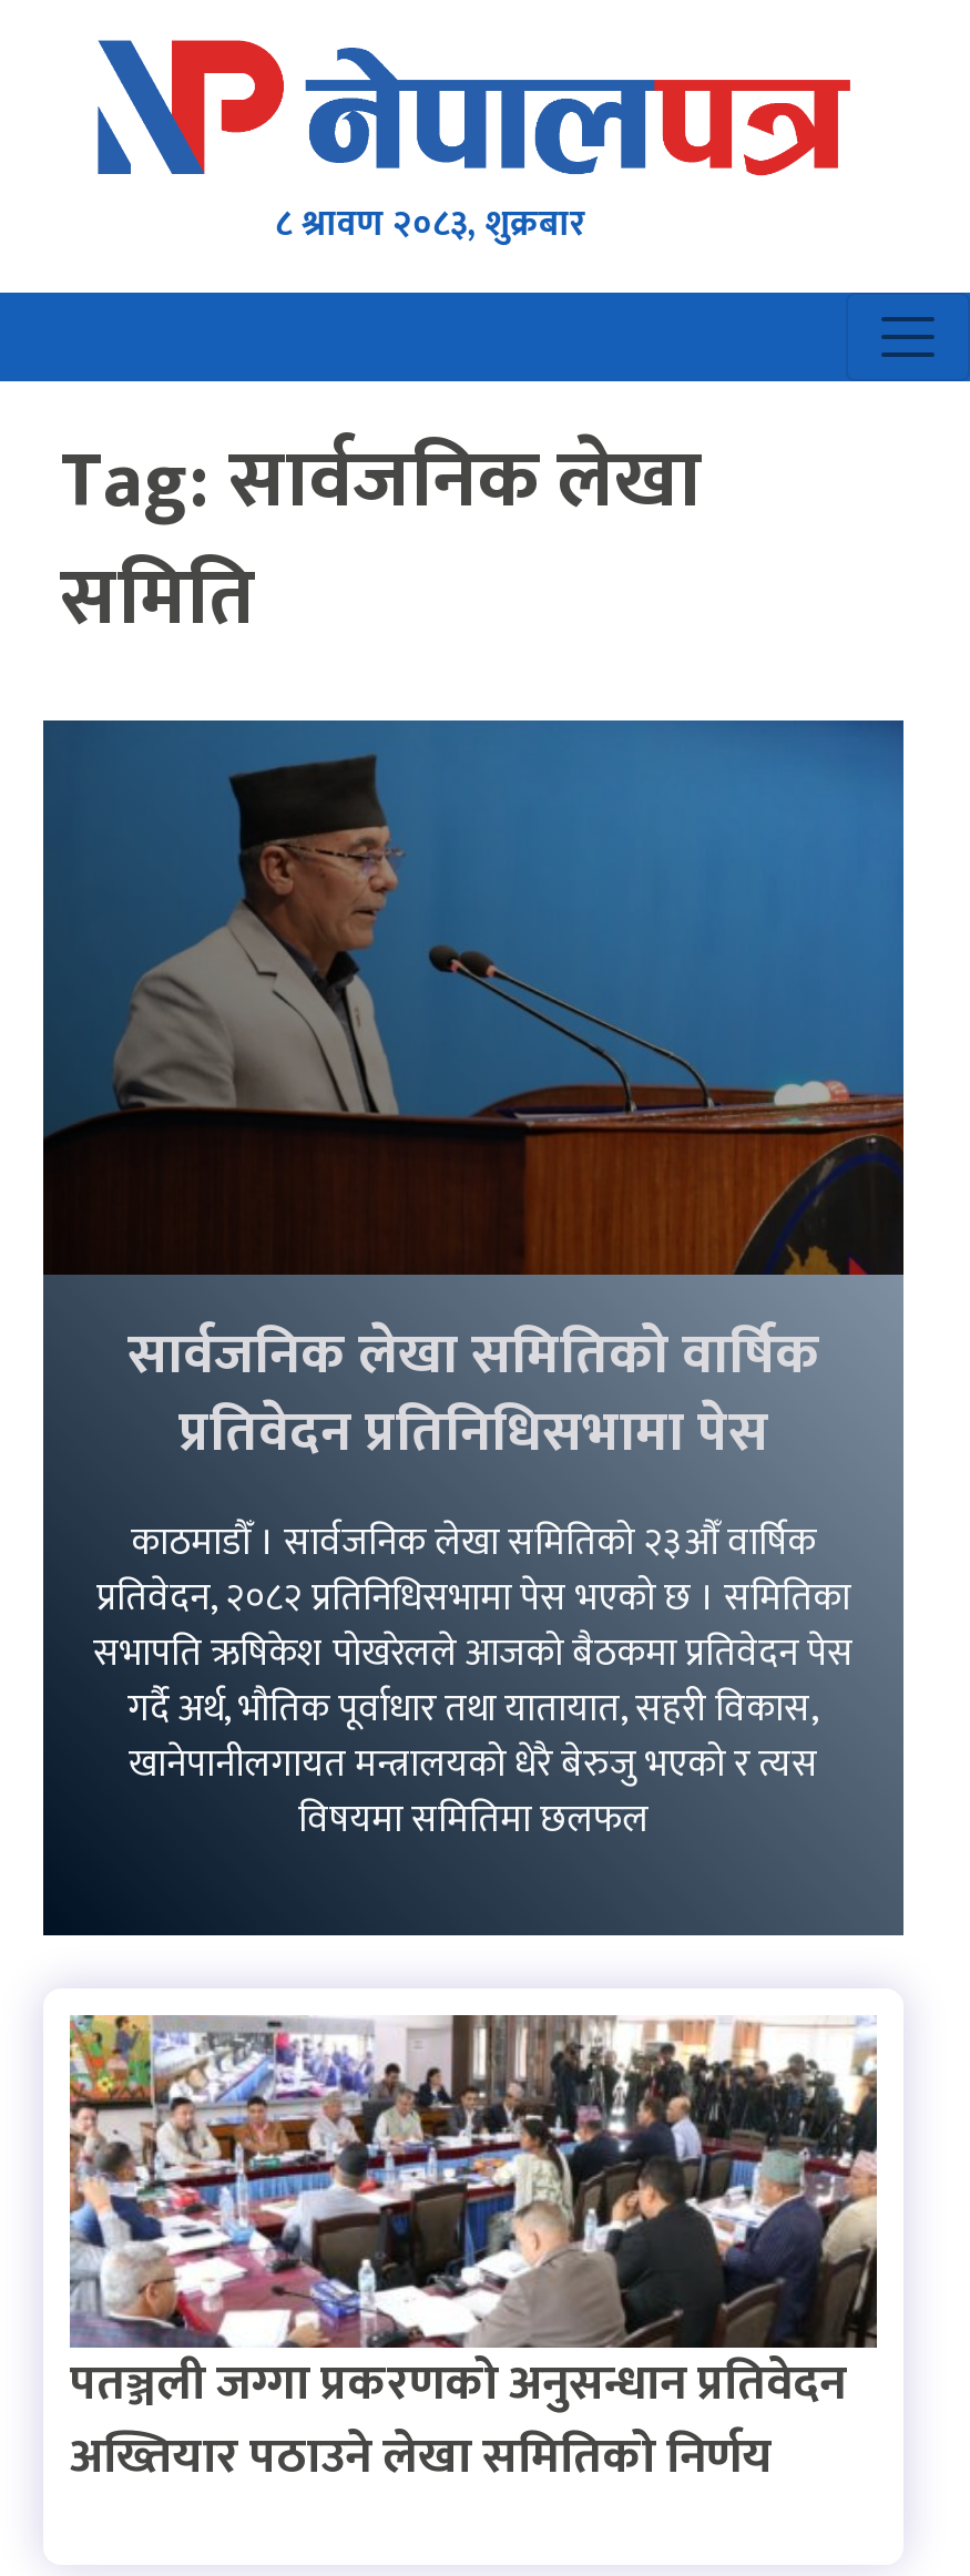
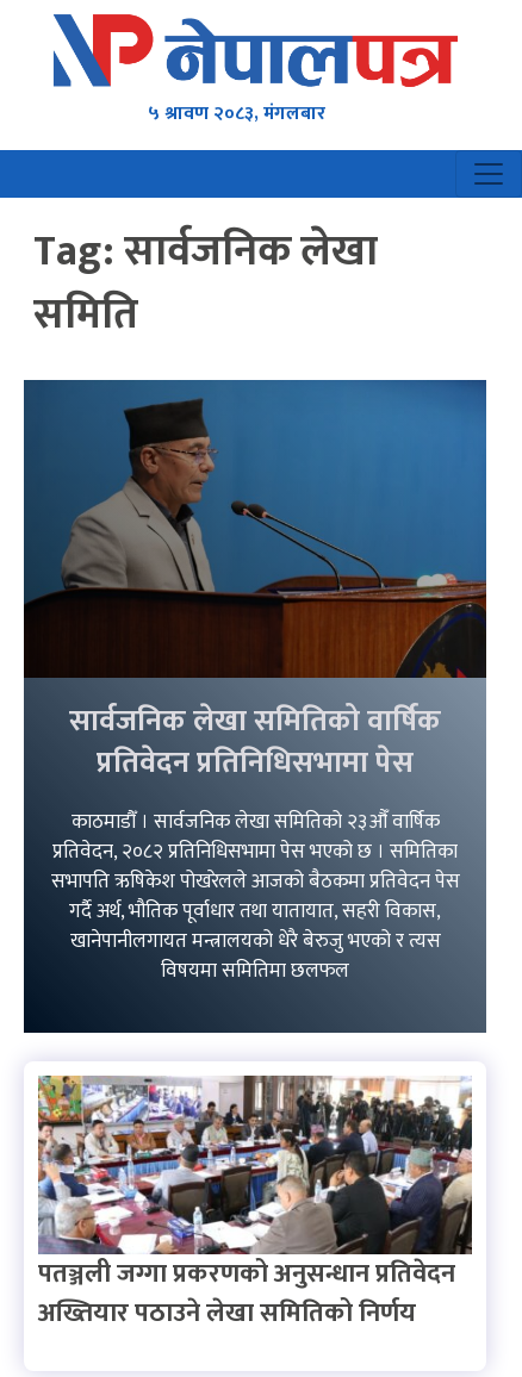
- ८ श्रावण २०८३, शुक्रबार
+ ५ श्रावण २०८३, मंगलबार
